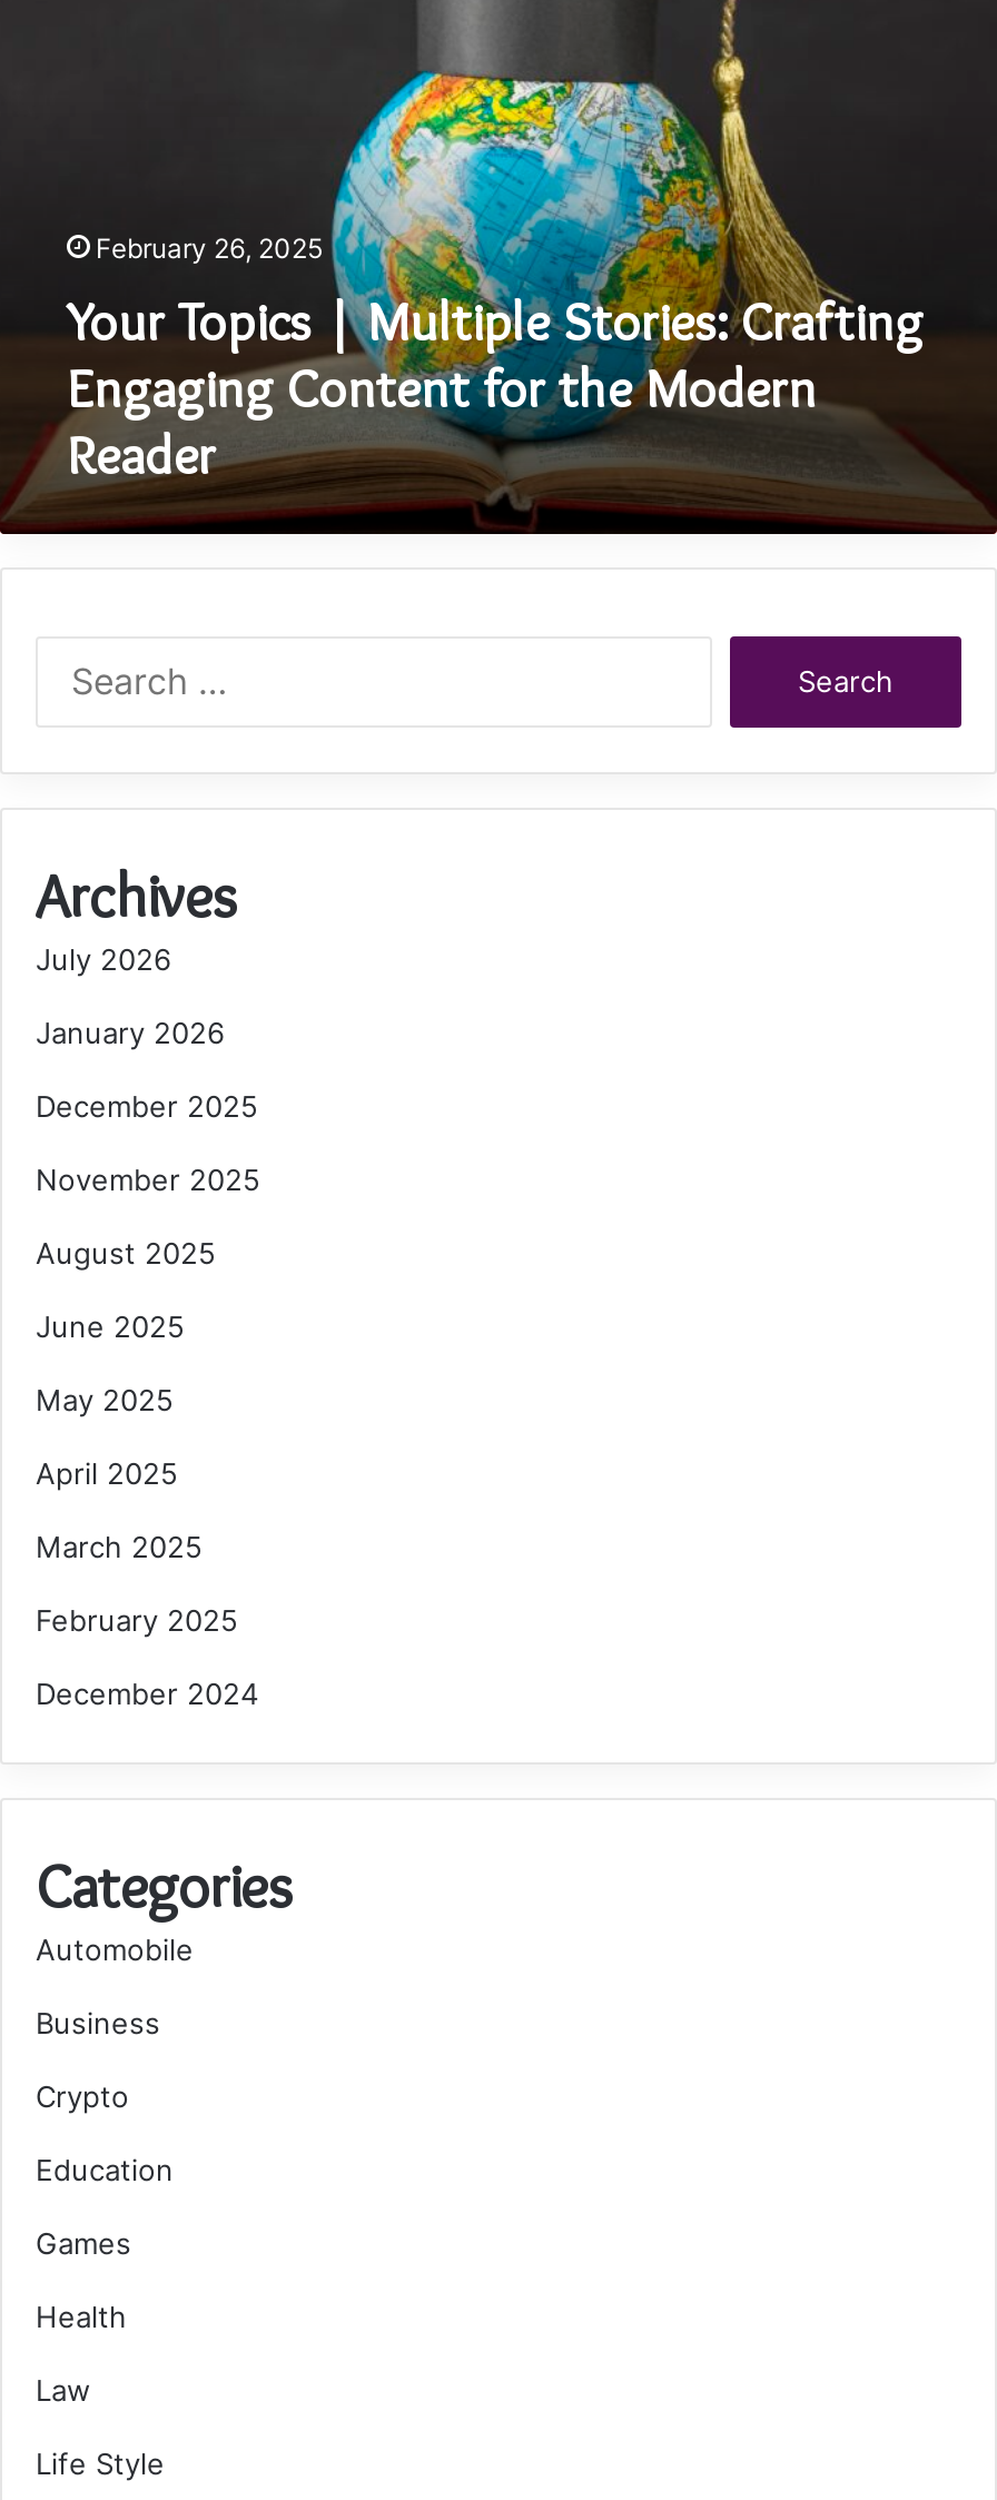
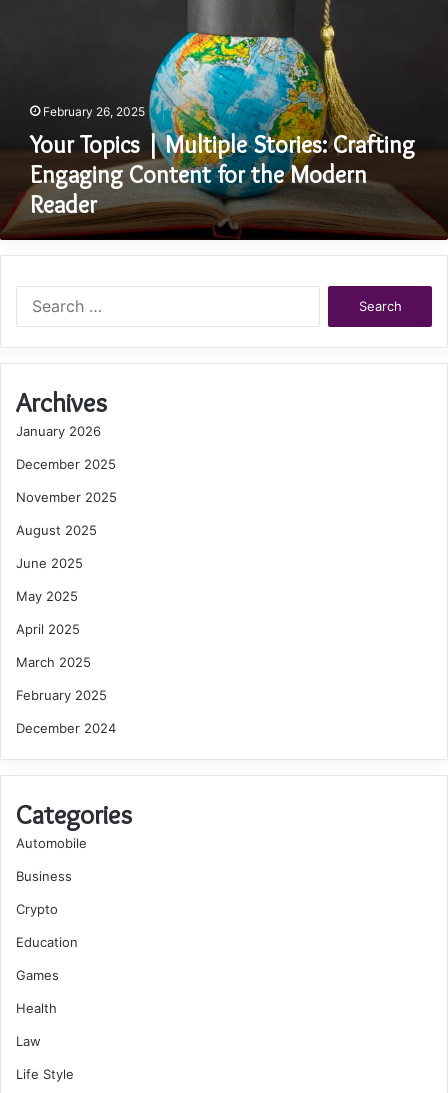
- July 2026
